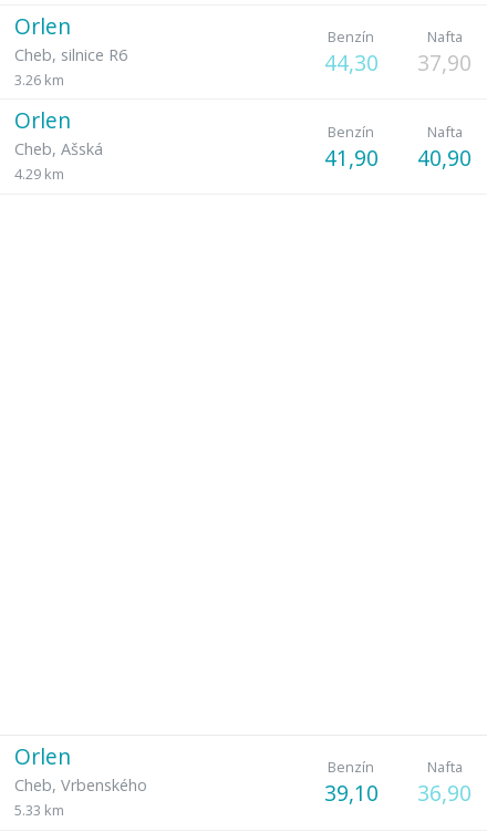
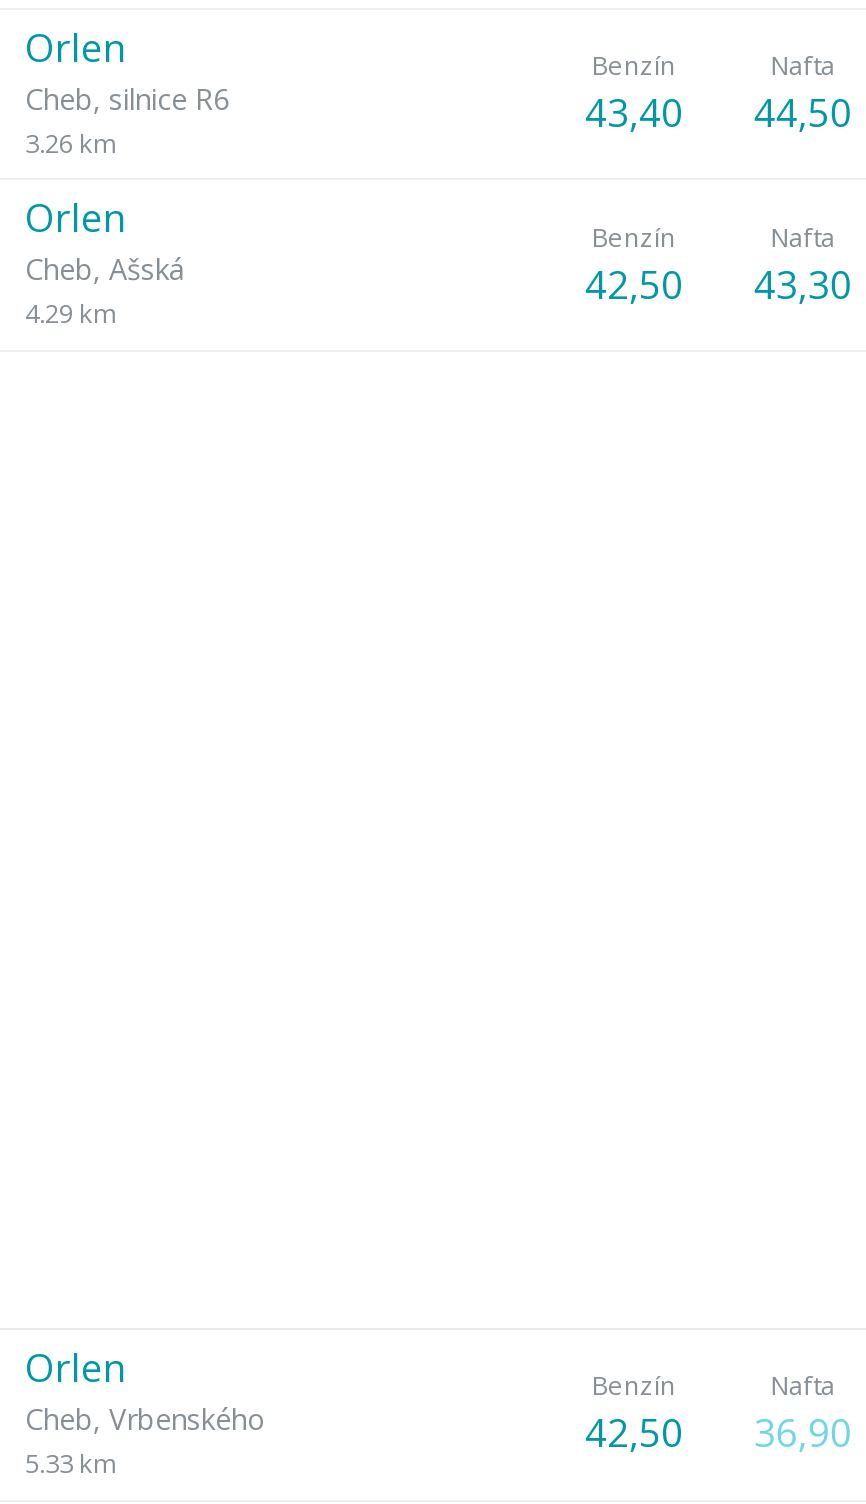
- 44,30
+ 43,40

- 37,90
+ 44,50

- 41,90
+ 42,50

- 40,90
+ 43,30

- 39,10 36,90
+ 42,50 36,90
